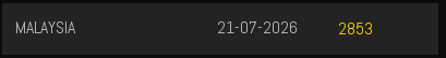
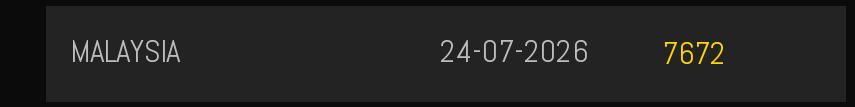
- 21-07-2026
+ 24-07-2026

- 2853
+ 7672
